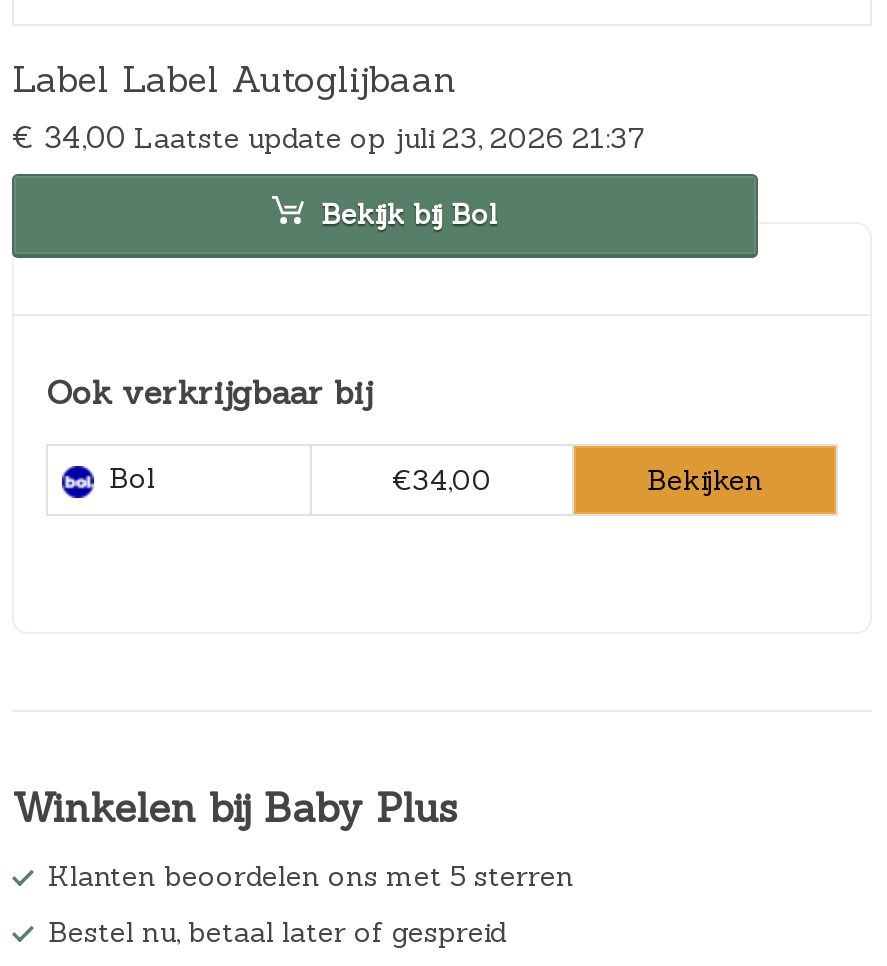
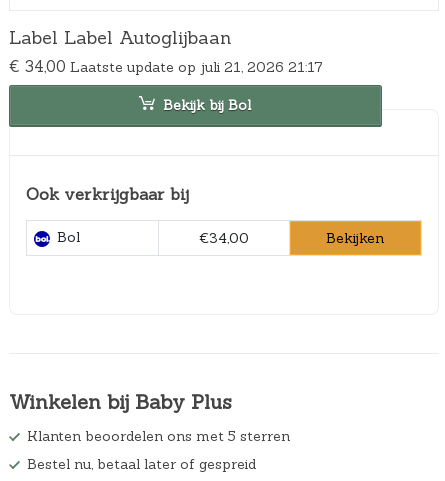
- € 34,00 Laatste update op juli 23, 2026 21:37
+ € 34,00 Laatste update op juli 21, 2026 21:17
